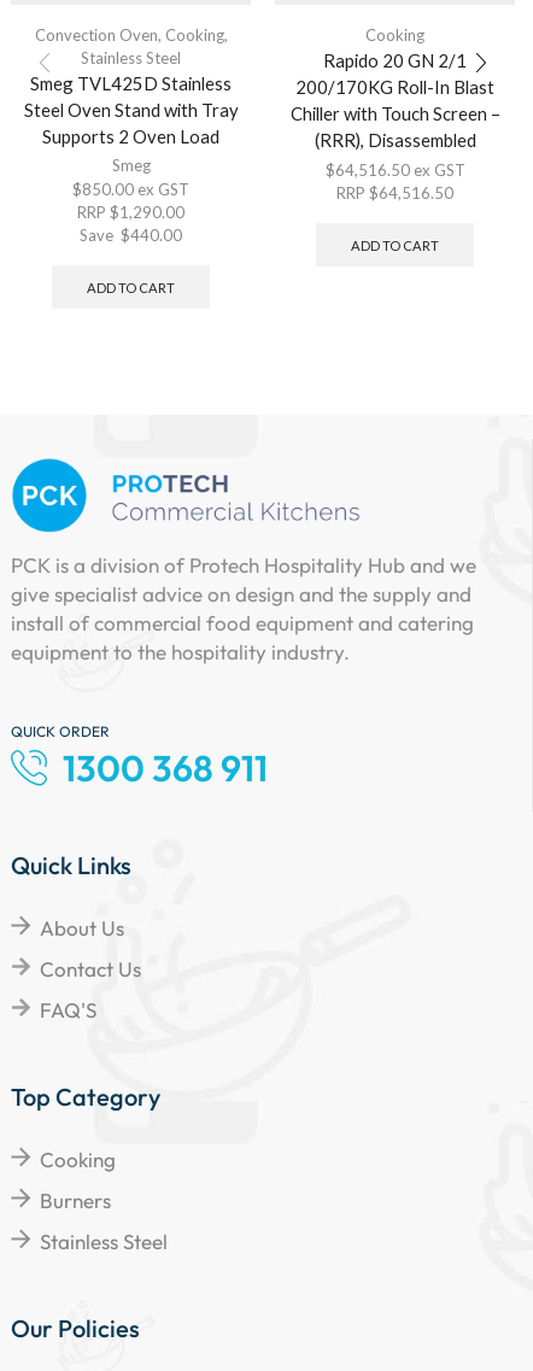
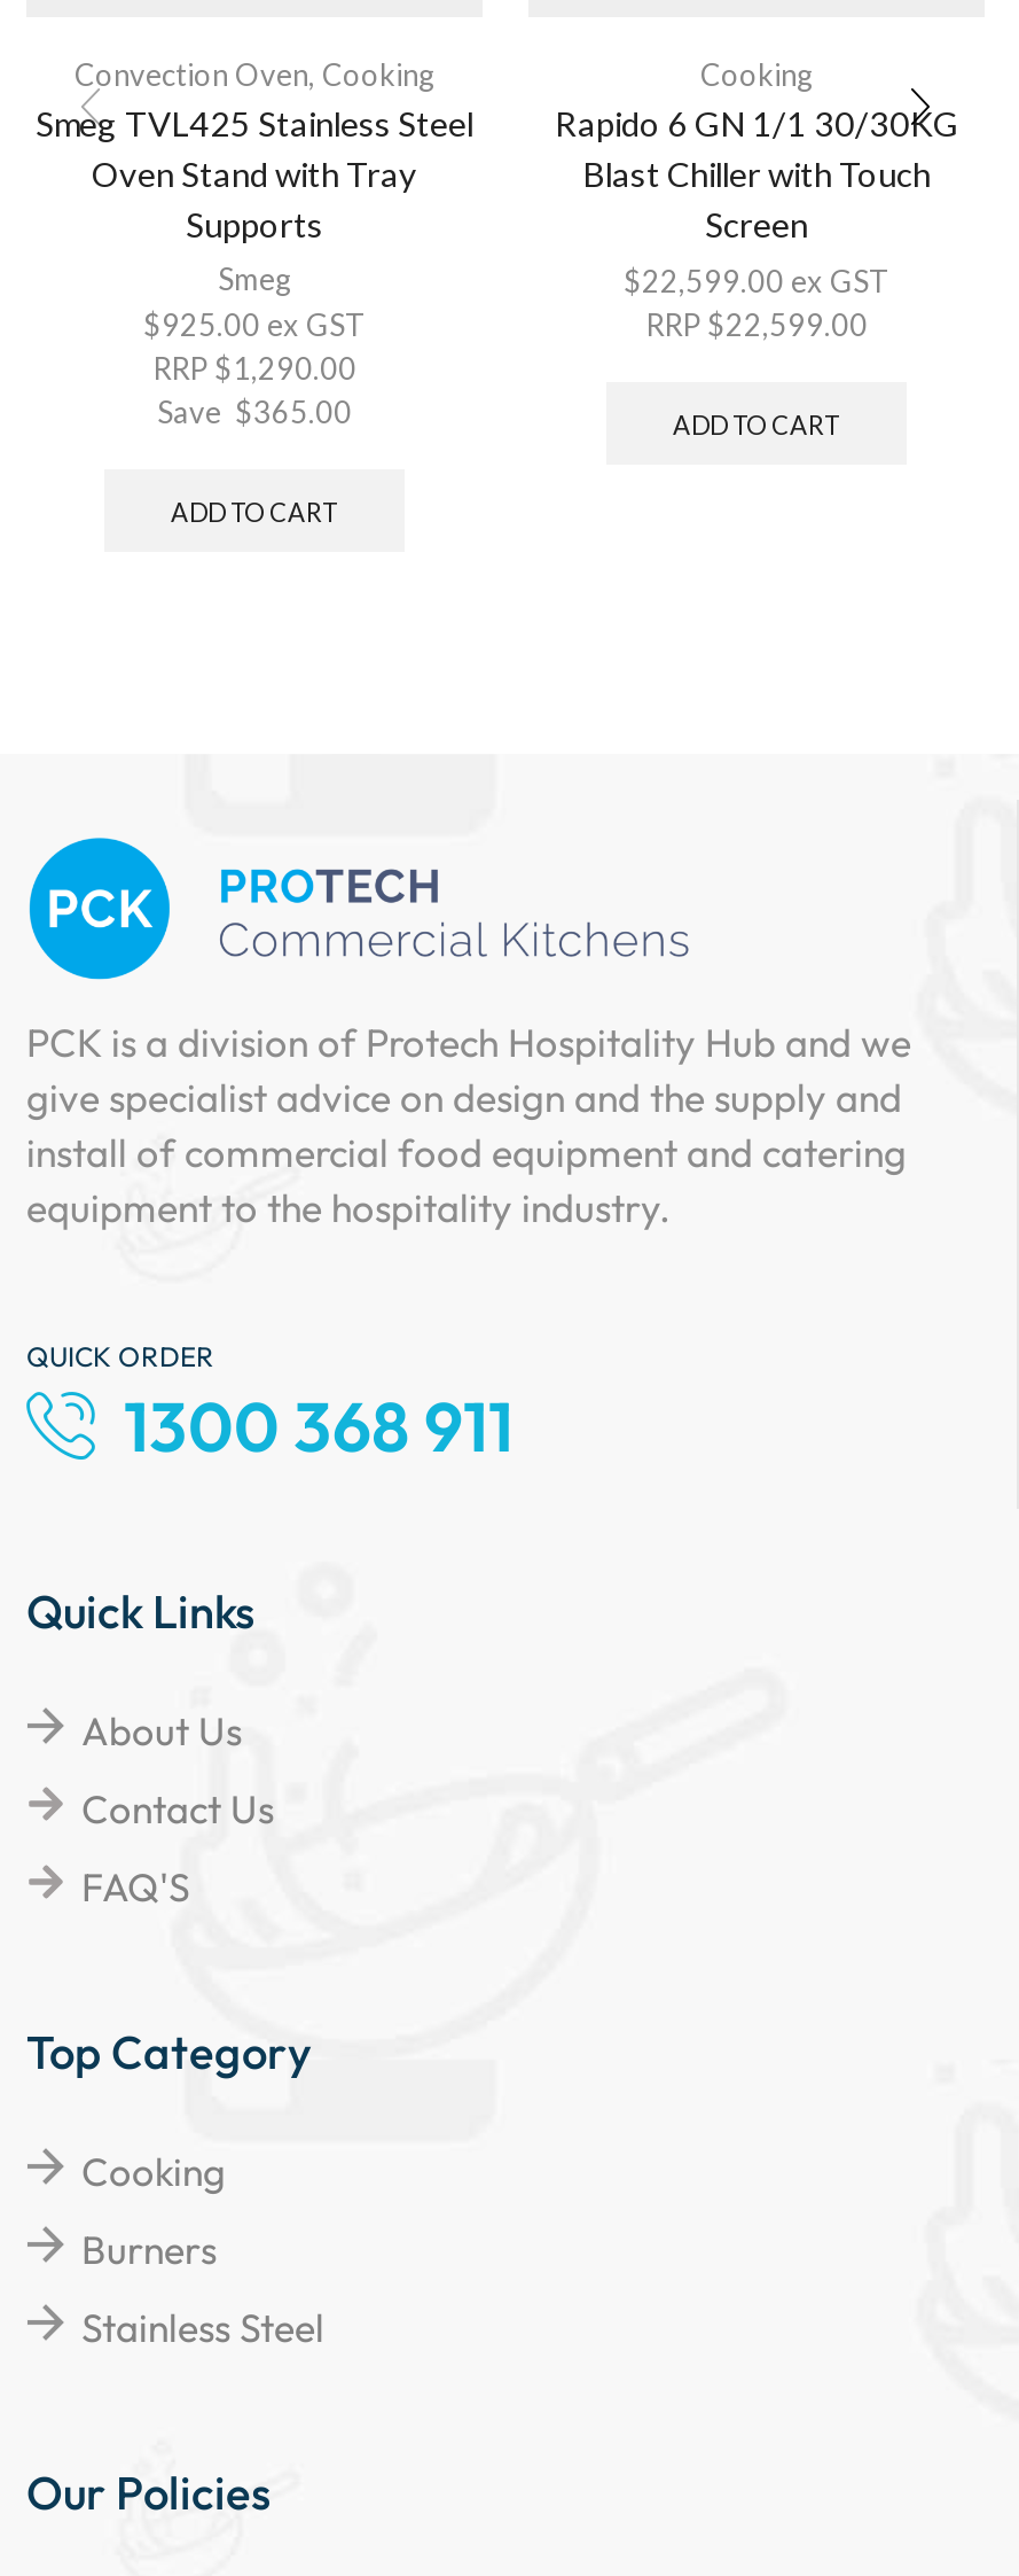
- Convection Oven, Cooking,
- Stainless Steel
- Smeg TVL425D Stainless
- Steel Oven Stand with Tray
- Supports 2 Oven Load
+ Convection Oven, Cooking
+ Smeg TVL425 Stainless Steel
+ Oven Stand with Tray
+ Supports

- Rapido 20 GN 2/1
- 200/170KG Roll-In Blast
- Chiller with Touch Screen –
- (RRR), Disassembled
- $64,516.50 ex GST
- RRP $64,516.50
+ Rapido 6 GN 1/1 30/30KG
+ Blast Chiller with Touch
+ Screen
+ $22,599.00 ex GST
+ RRP $22,599.00

- $850.00 ex GST
+ $925.00 ex GST

- Save $440.00
+ Save $365.00
